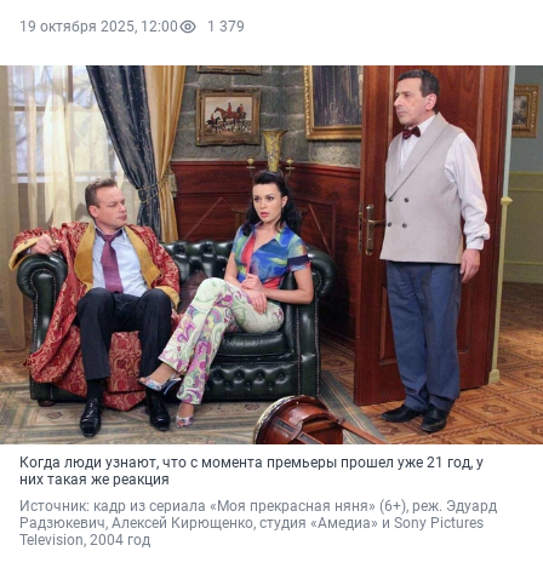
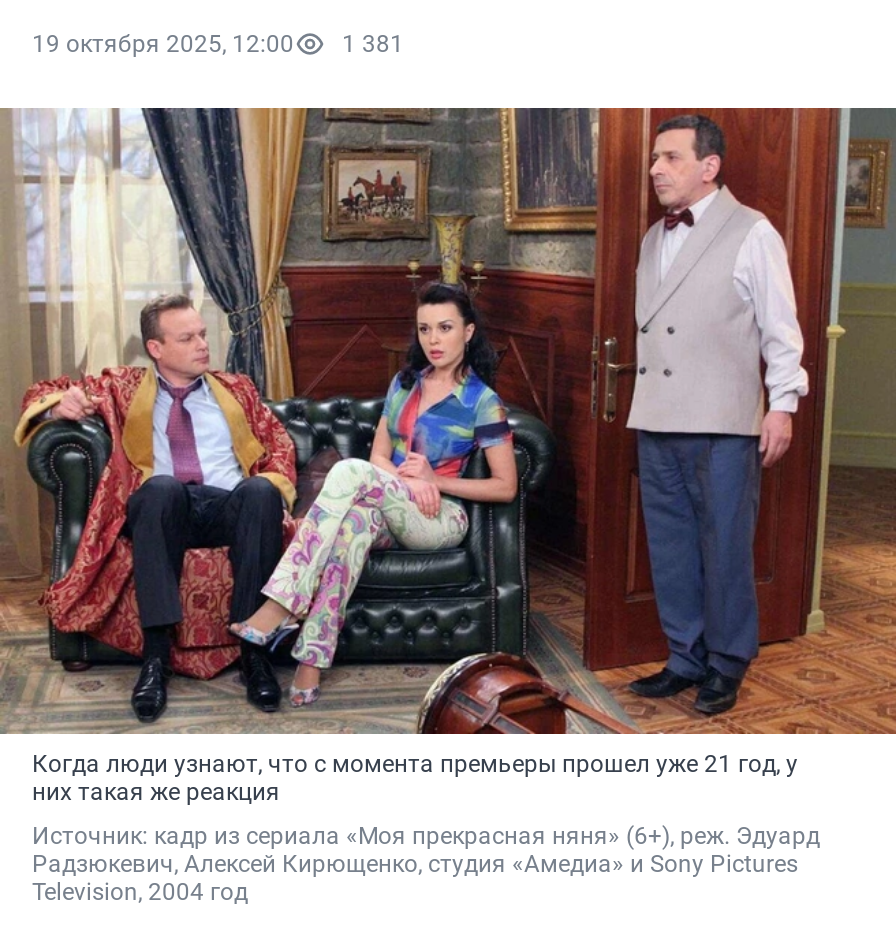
- 19 октября 2025, 12:00 1 379
+ 19 октября 2025, 12:00 1 381
